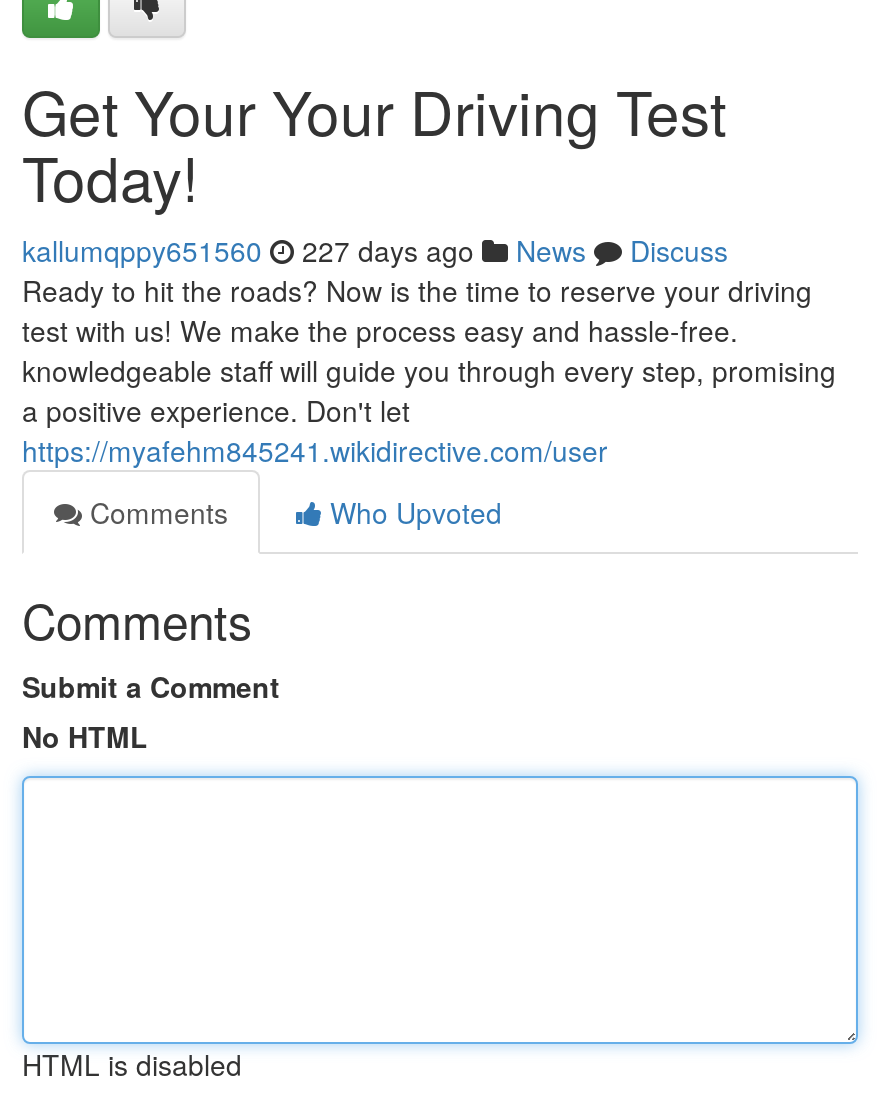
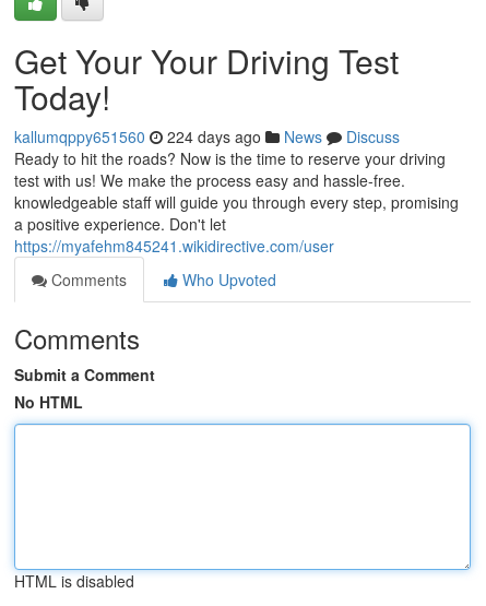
- kallumqppy651560 227 days ago News Discuss
+ kallumqppy651560 224 days ago News Discuss
